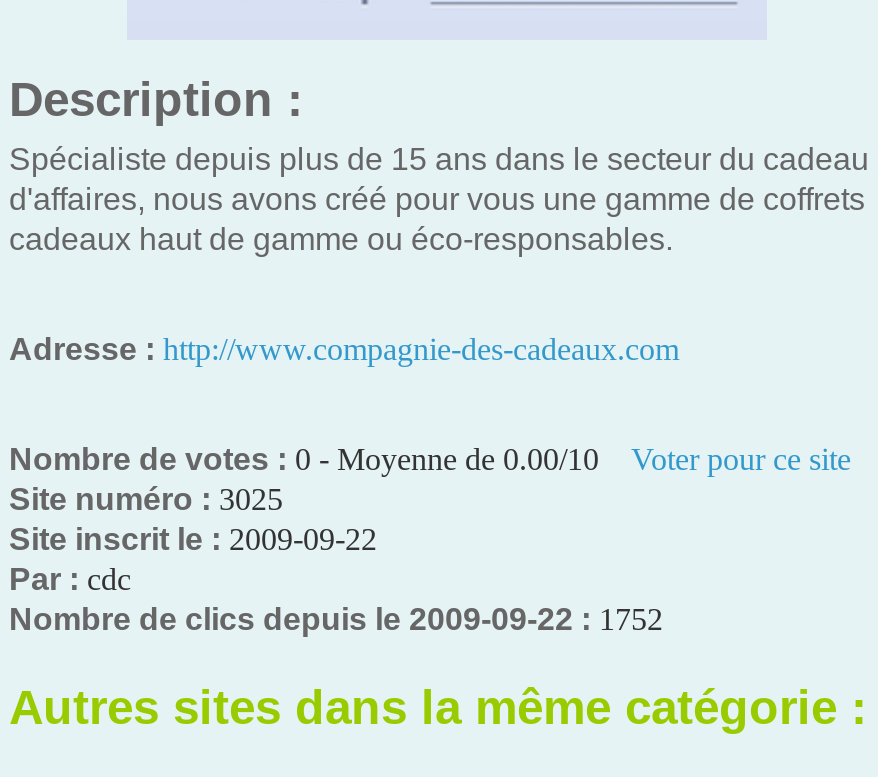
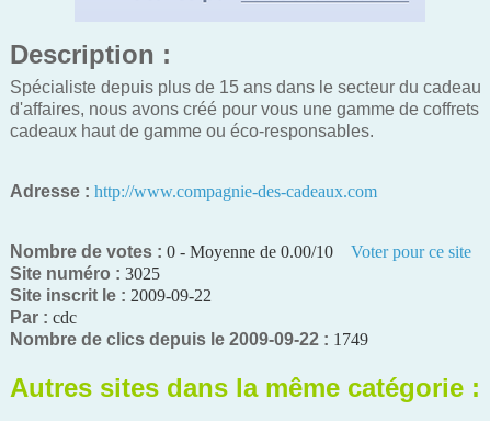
- Nombre de clics depuis le 2009-09-22 : 1752
+ Nombre de clics depuis le 2009-09-22 : 1749
